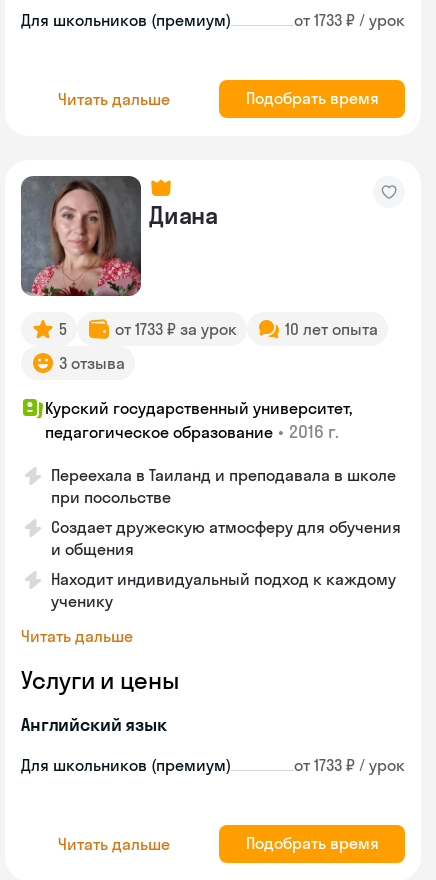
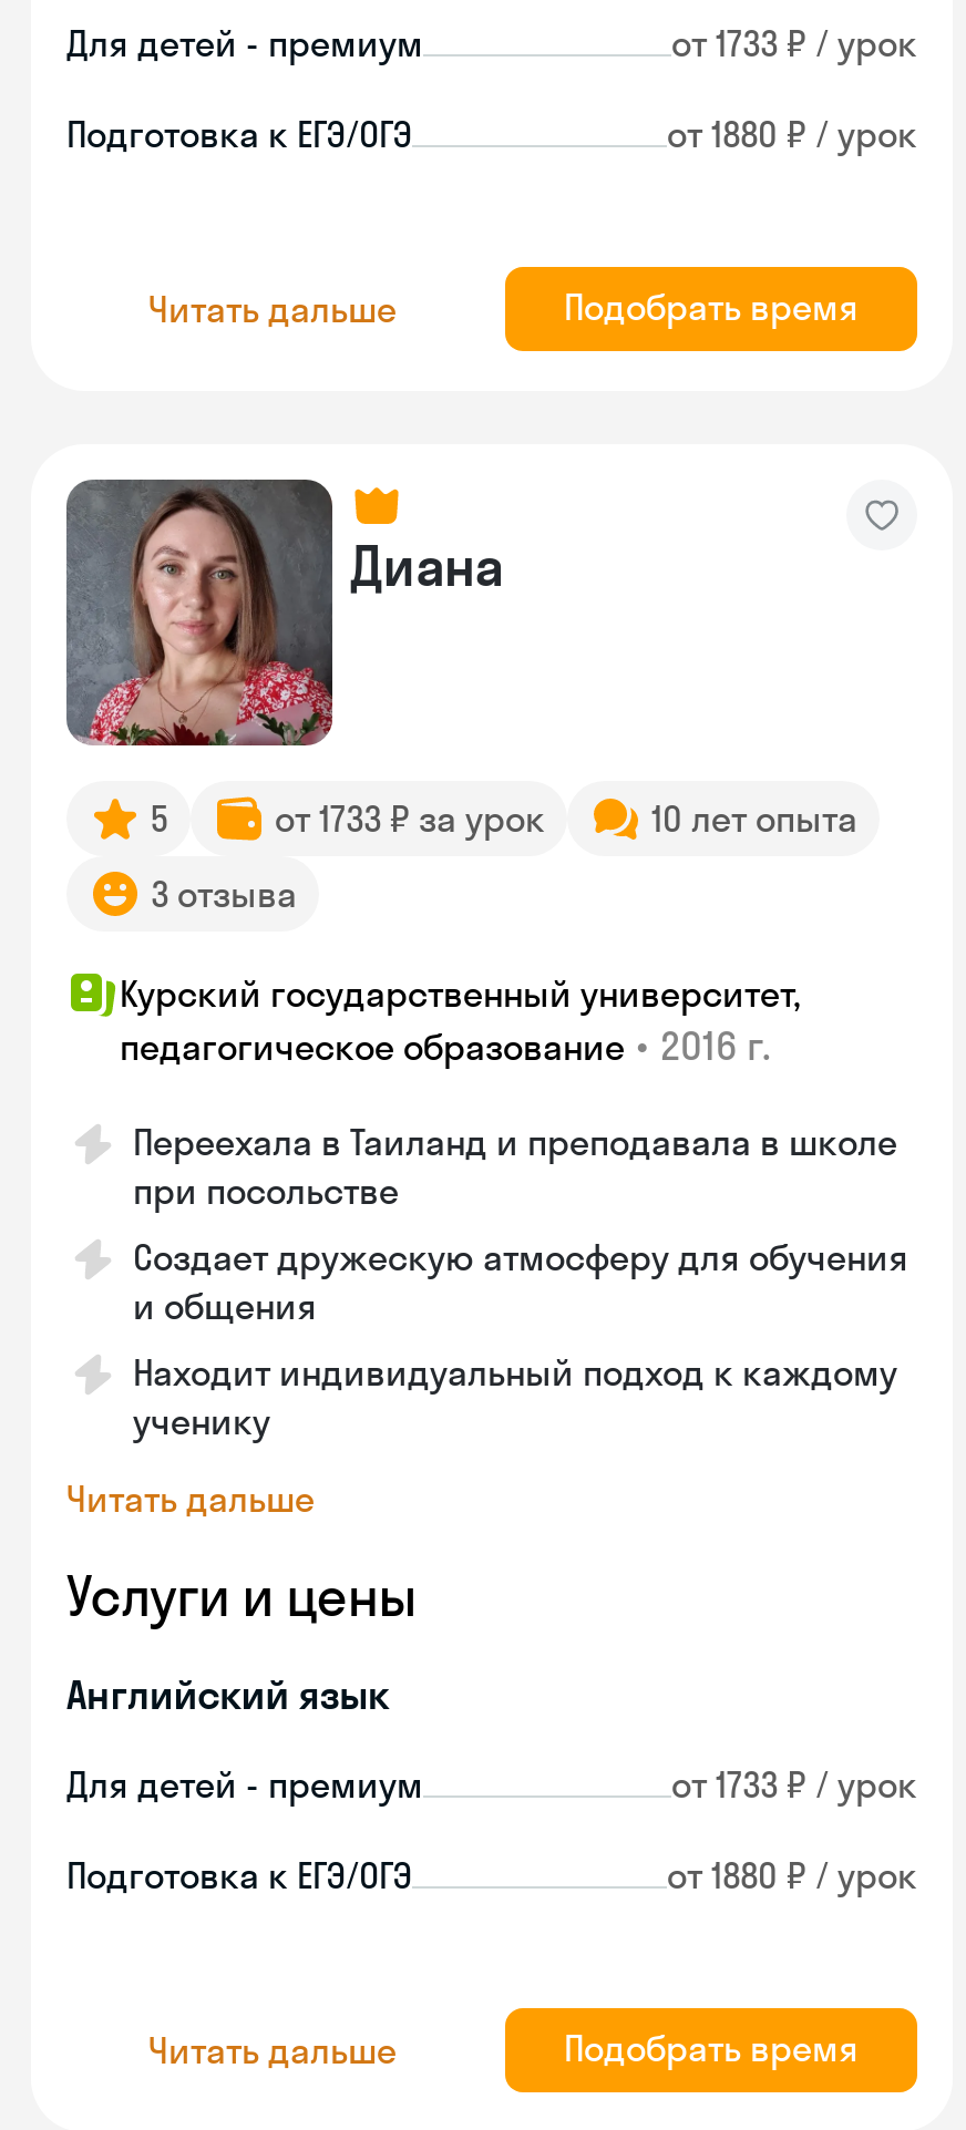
- Для школьников (премиум)
+ Для детей - премиум

+ Подготовка к ЕГЭ/ОГЭ
+ от 1880 ₽ / урок

- Для школьников (премиум)
+ Для детей - премиум

+ Подготовка к ЕГЭ/ОГЭ
+ от 1880 ₽ / урок
